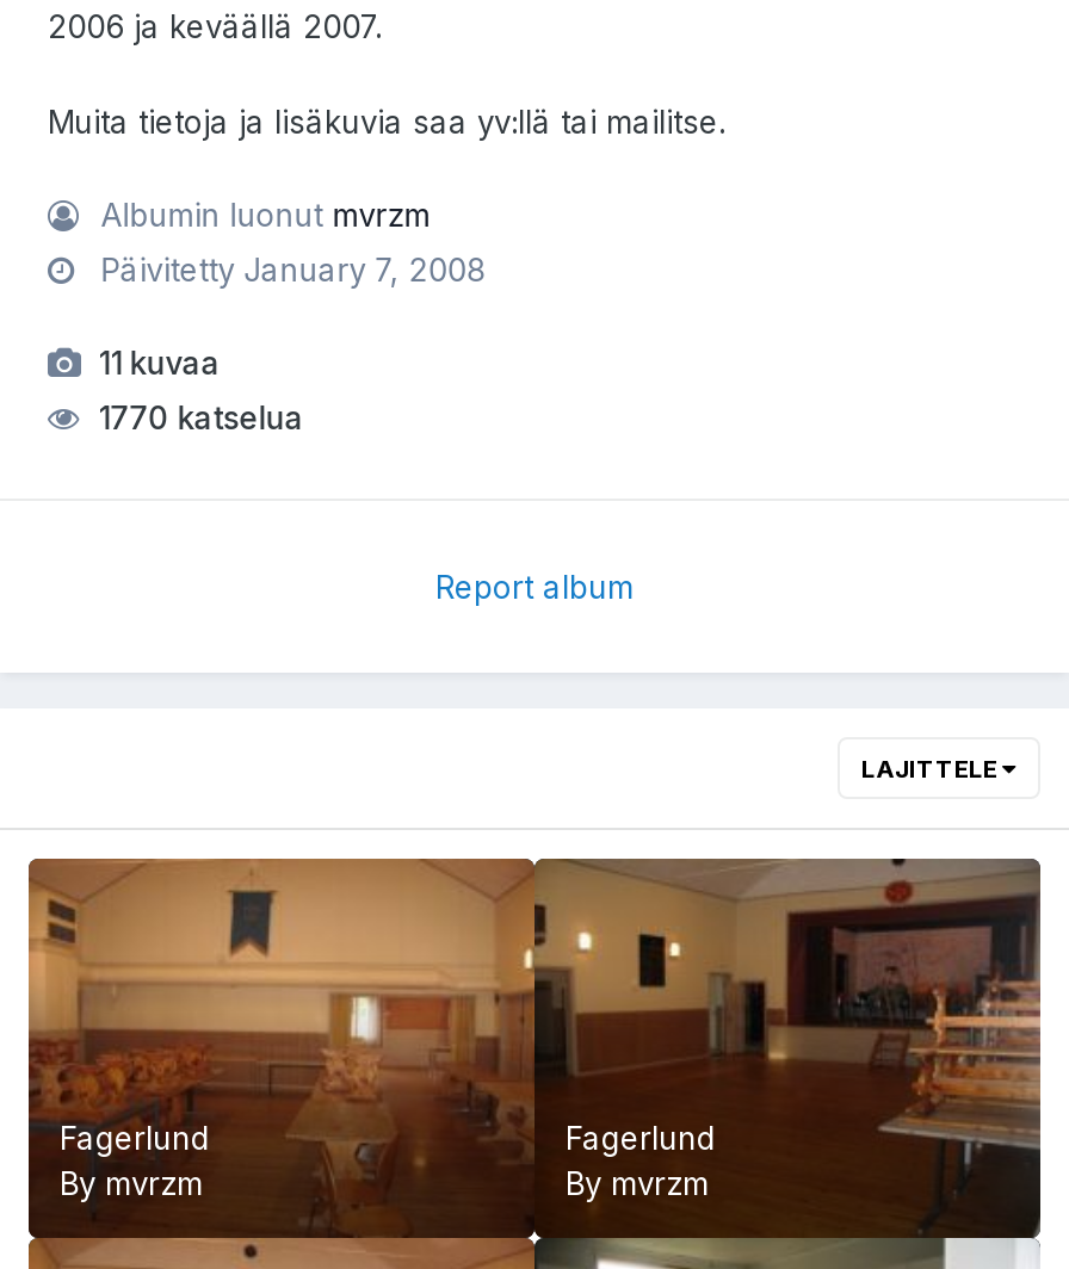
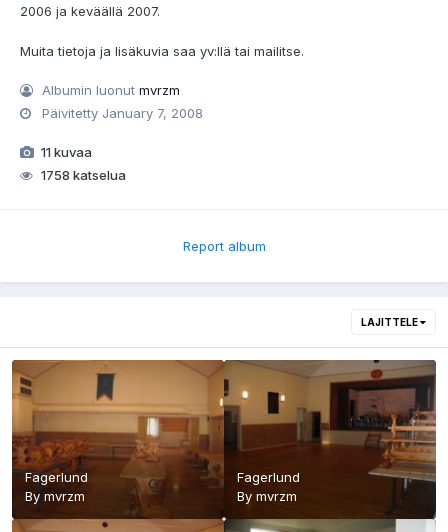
- 1770 katselua
+ 1758 katselua
